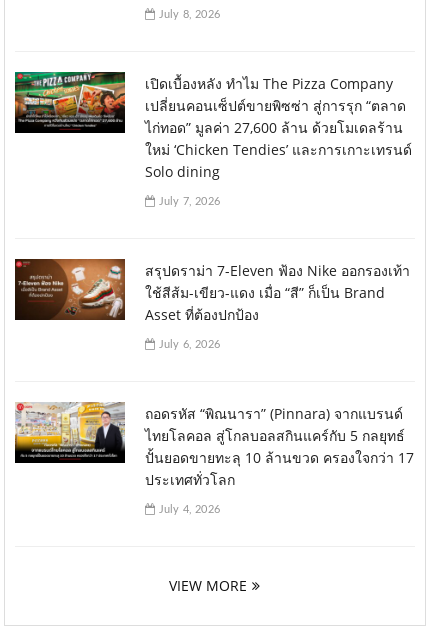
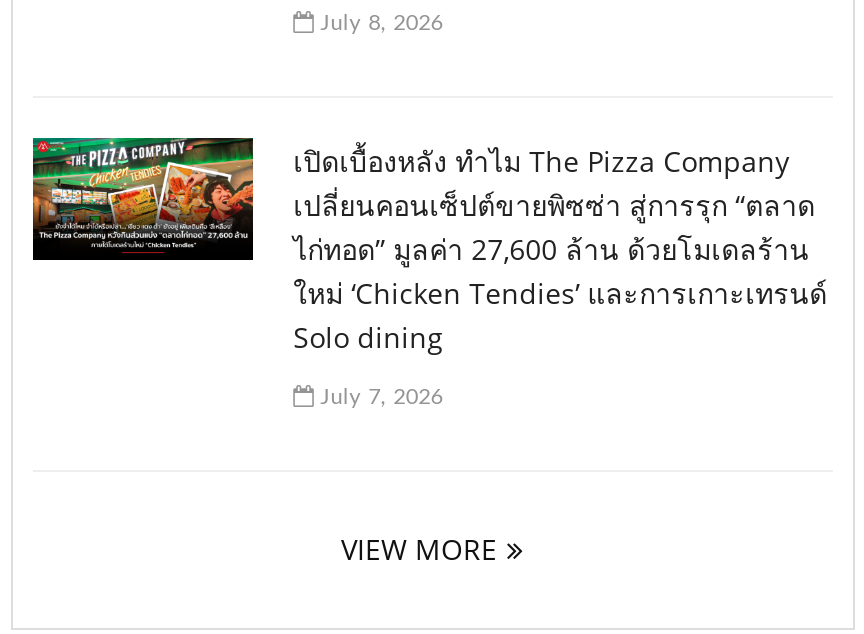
- [image]
- สรุปดราม่า 7-Eleven ฟ้อง Nike ออกรองเท้า
- ใช้สีส้ม-เขียว-แดง เมื่อ “สี” ก็เป็น Brand
- Asset ที่ต้องปกป้อง
- July 6, 2026

- [image]
- ถอดรหัส “พิณนารา” (Pinnara) จากแบรนด์
- ไทยโลคอล สู่โกลบอลสกินแคร์กับ 5 กลยุทธ์
- ปั้นยอดขายทะลุ 10 ล้านขวด ครองใจกว่า 17
- ประเทศทั่วโลก
- July 4, 2026
